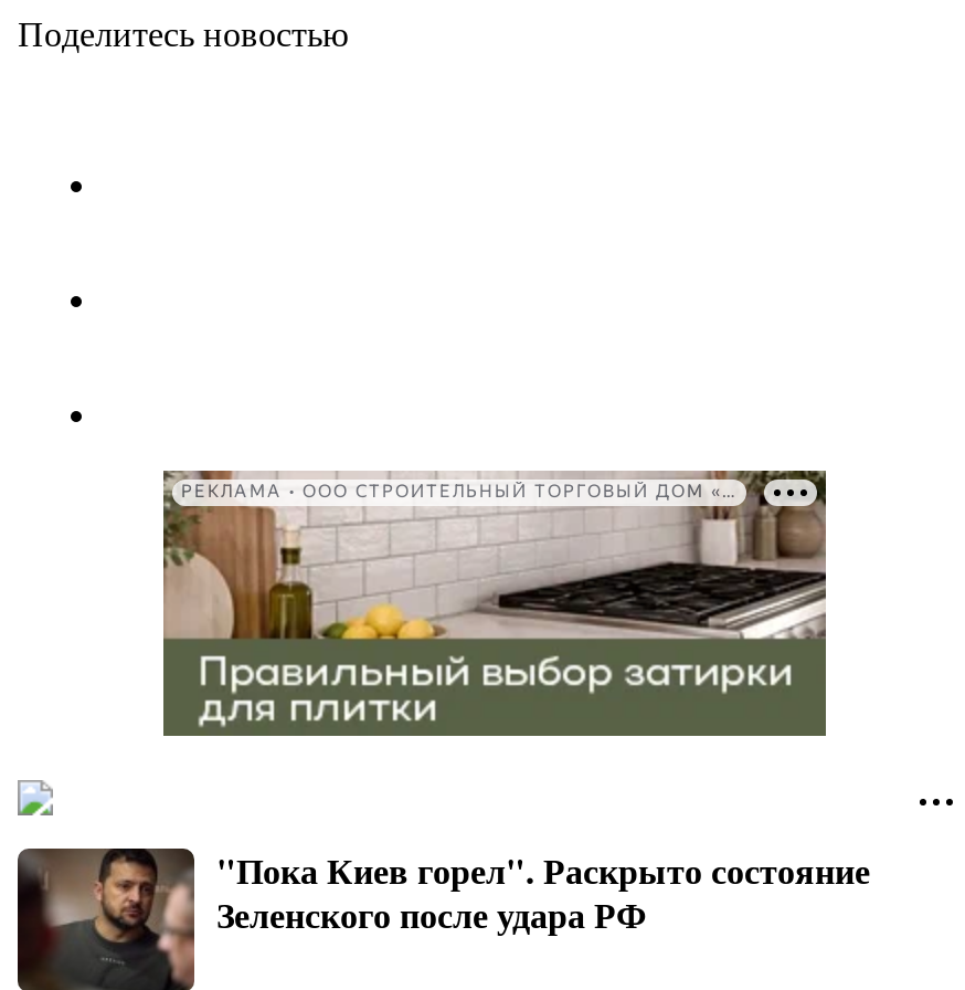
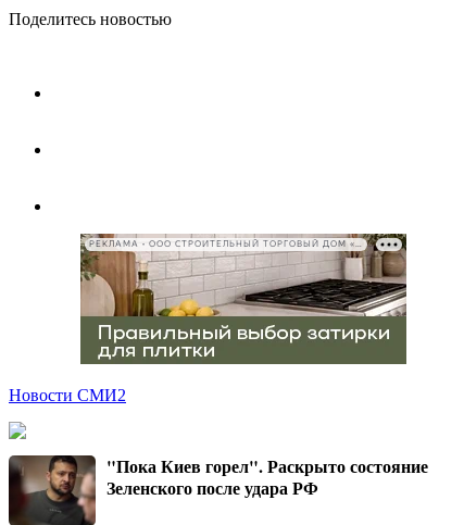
+ Новости СМИ2
